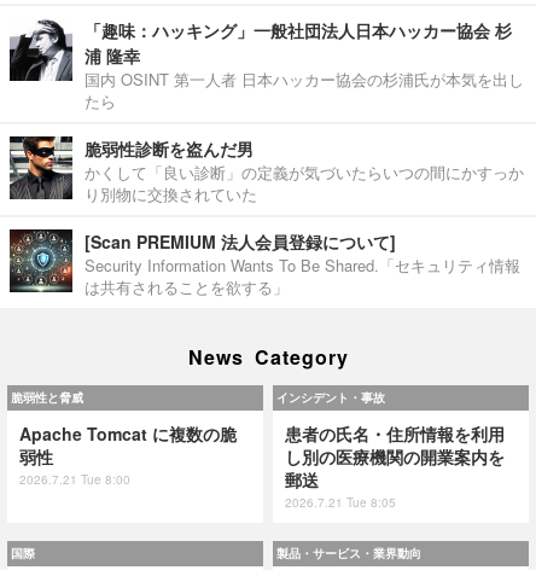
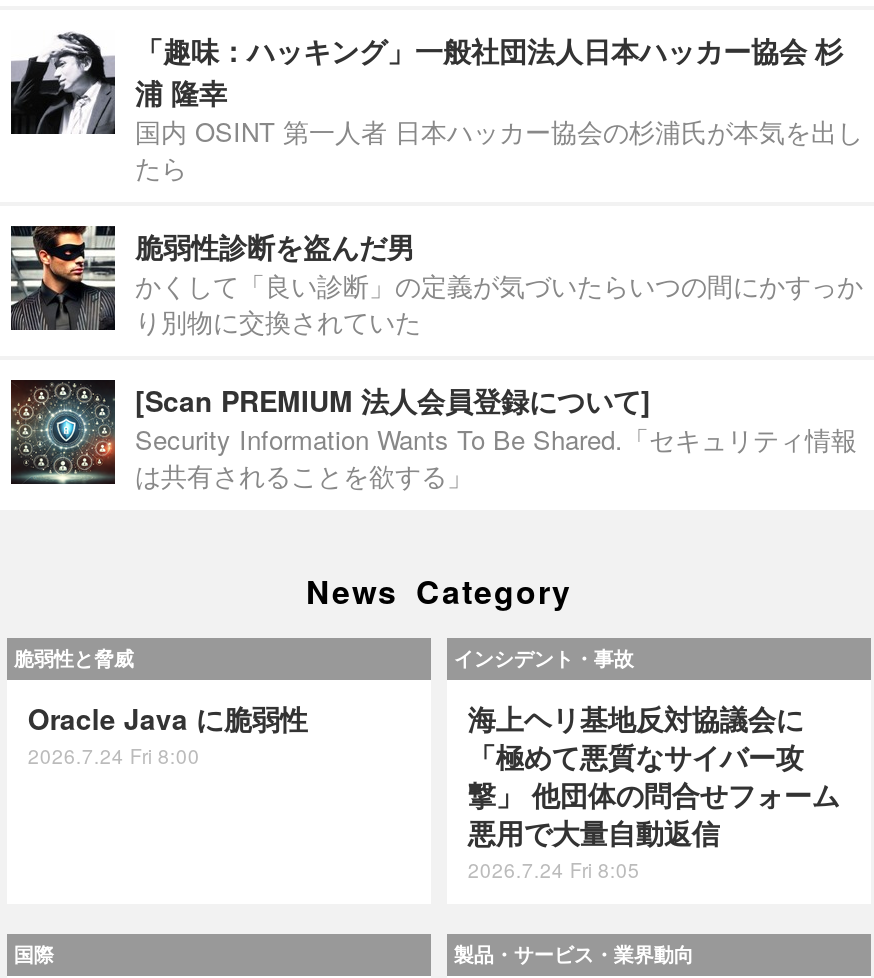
- Apache Tomcat に複数の脆
- 弱性
- 2026.7.21 Tue 8:00
+ Oracle Java に脆弱性
+ 2026.7.24 Fri 8:00

- 患者の氏名・住所情報を利用
- し別の医療機関の開業案内を
- 郵送
- 2026.7.21 Tue 8:05
+ 海上ヘリ基地反対協議会に
+ 「極めて悪質なサイバー攻
+ 撃」 他団体の問合せフォーム
+ 悪用で大量自動返信
+ 2026.7.24 Fri 8:05
